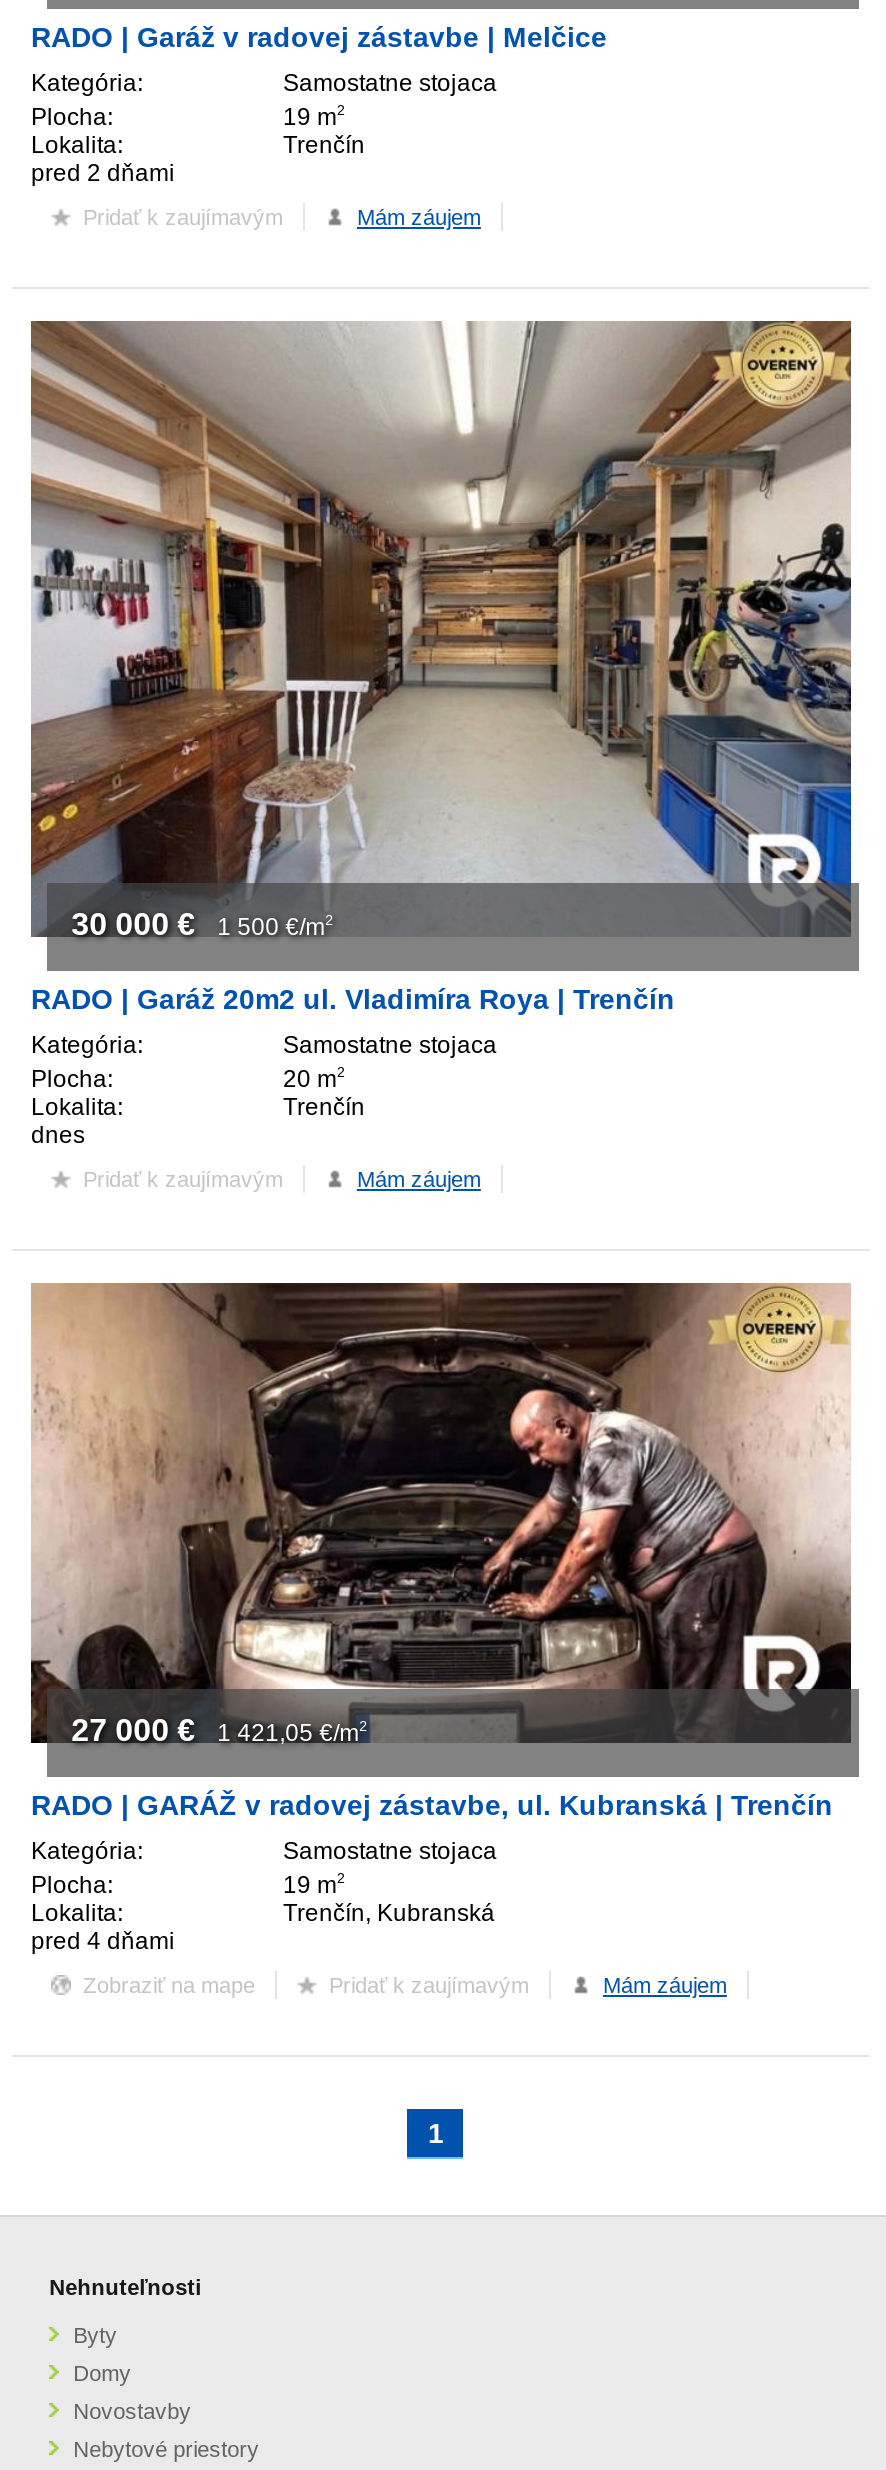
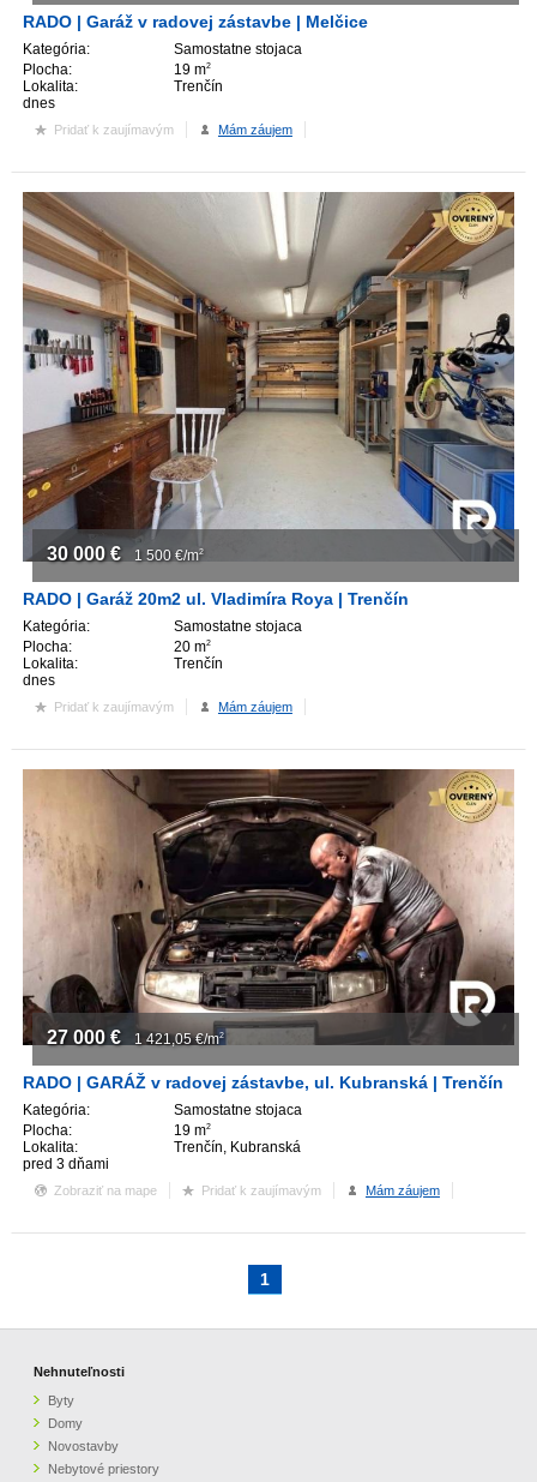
- pred 2 dňami
+ dnes

- pred 4 dňami
+ pred 3 dňami
